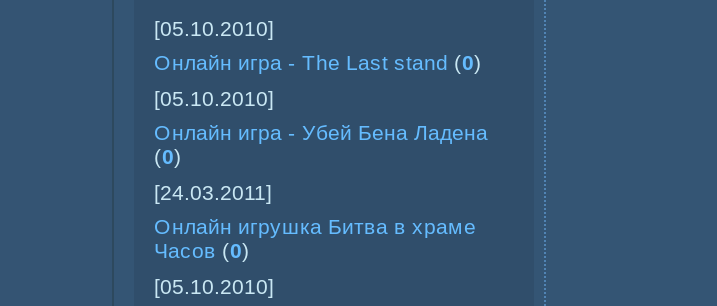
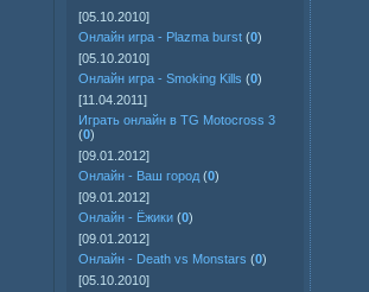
- Онлайн игра - The Last stand (0)
+ Онлайн игра - Plazma burst (0)

- Онлайн игра - Убей Бена Ладена
+ Онлайн игра - Smoking Kills (0)
+ [11.04.2011]
+ Играть онлайн в TG Motocross 3

- [24.03.2011]
- Онлайн игрушка Битва в храме
- Часов (0)
+ [09.01.2012]
+ Онлайн - Ваш город (0)
+ [09.01.2012]
+ Онлайн - Ёжики (0)
+ [09.01.2012]
+ Онлайн - Death vs Monstars (0)
